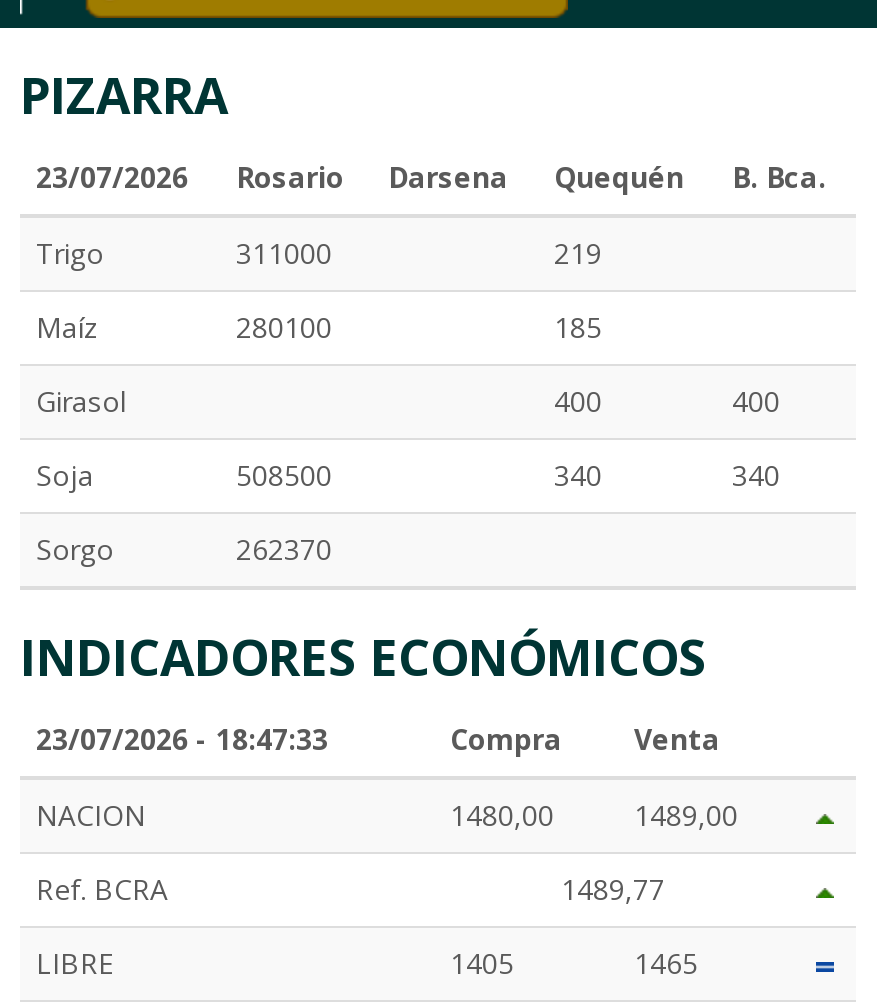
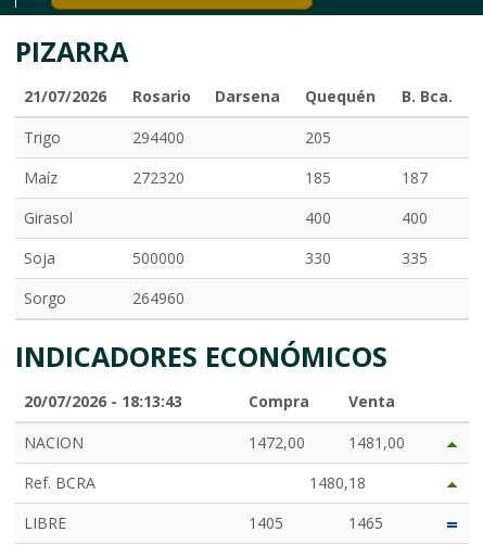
- 23/07/2026 Rosario Darsena Quequén B. Bca.
+ 21/07/2026 Rosario Darsena Quequén B. Bca.

- 311000
+ 294400

- 219
+ 205

- 280100
+ 272320

+ 187

- 508500
+ 500000

- 340
+ 330

- 340
+ 335

- 262370
+ 264960

- 23/07/2026 - 18:47:33
+ 20/07/2026 - 18:13:43

- 1480,00
+ 1472,00

- 1489,00
+ 1481,00

- 1489,77
+ 1480,18
